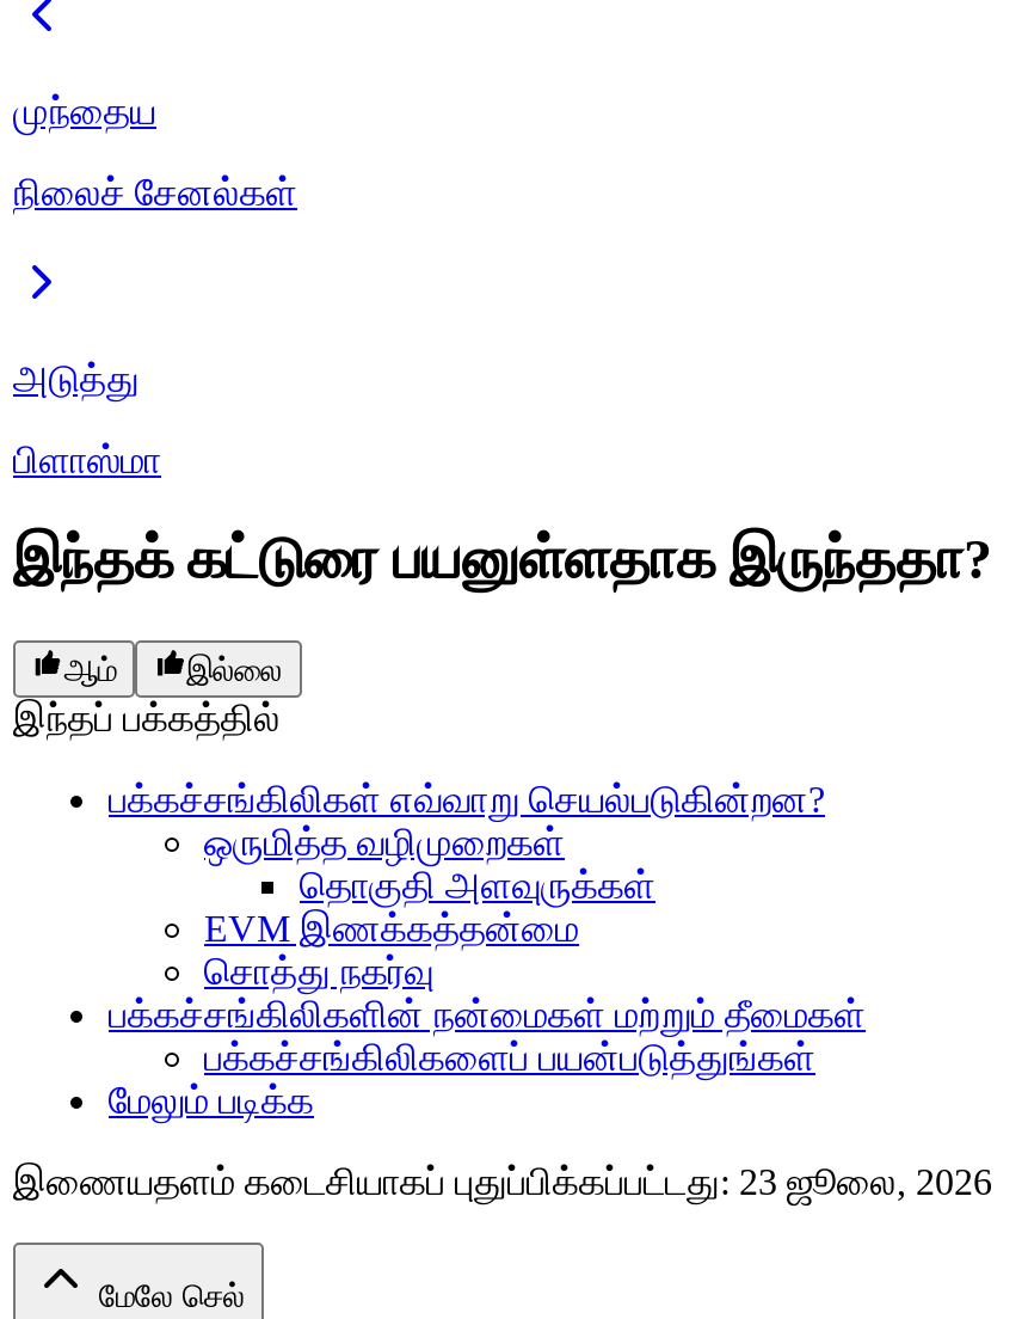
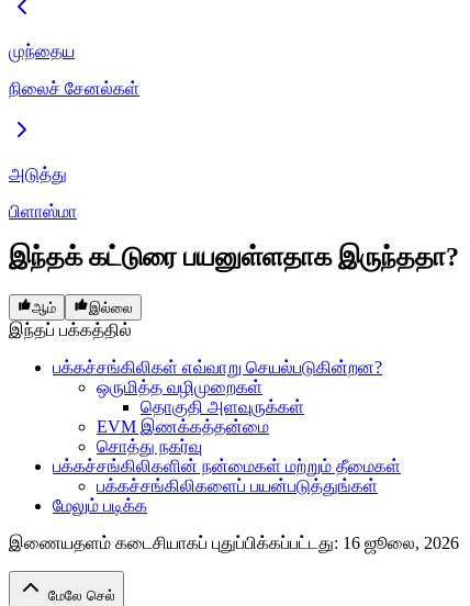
- இணையதளம் கடைசியாகப் புதுப்பிக்கப்பட்டது: 23 ஜூலை, 2026
+ இணையதளம் கடைசியாகப் புதுப்பிக்கப்பட்டது: 16 ஜூலை, 2026
